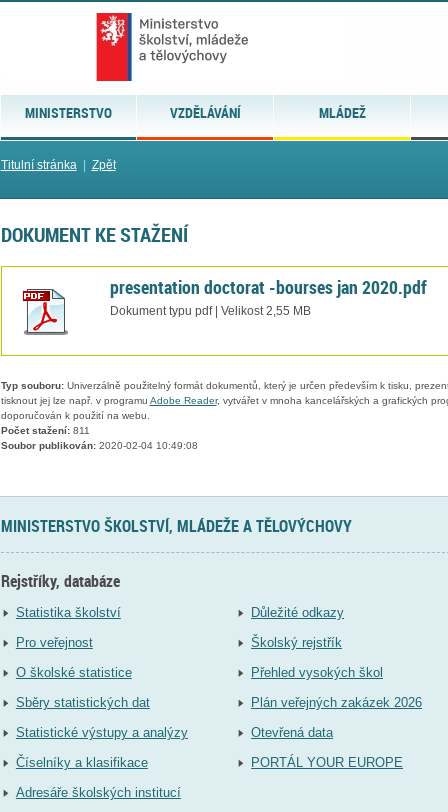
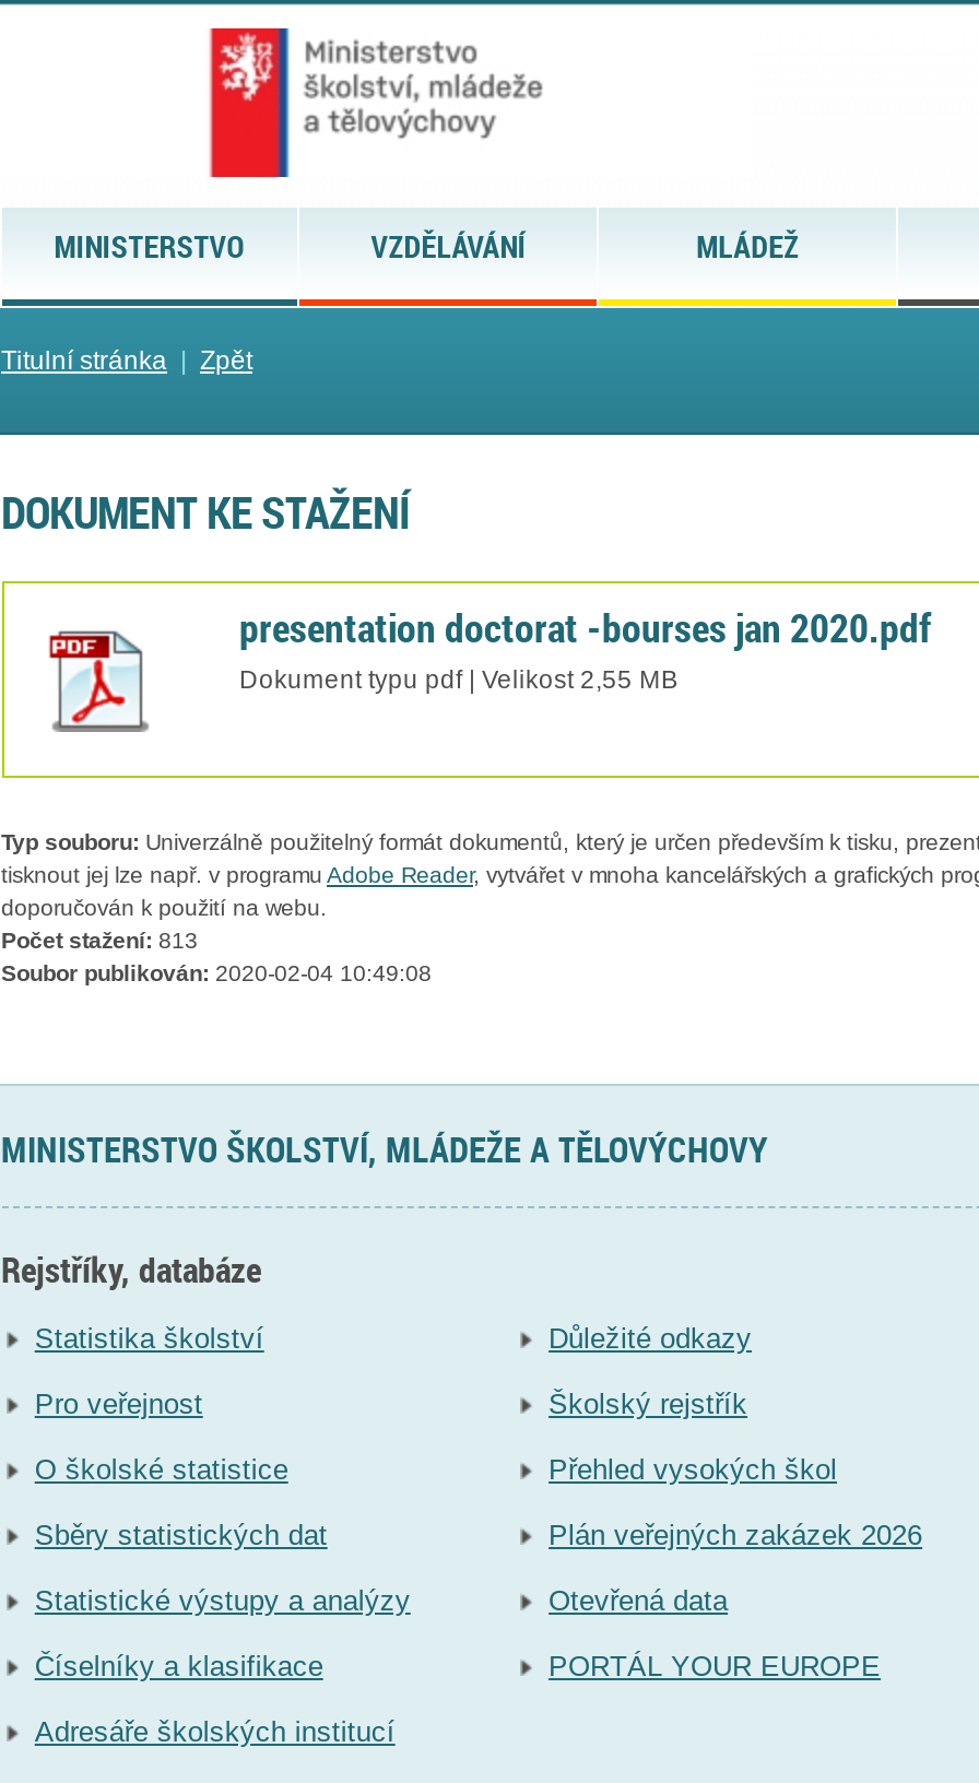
- Počet stažení: 811
+ Počet stažení: 813
